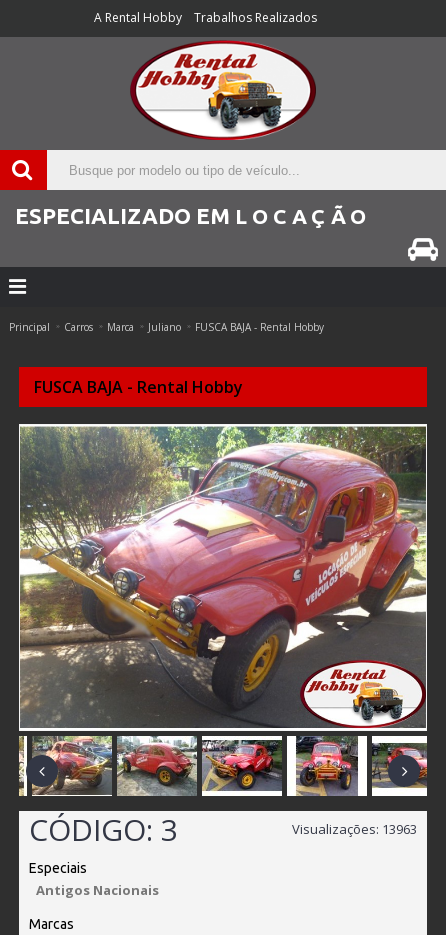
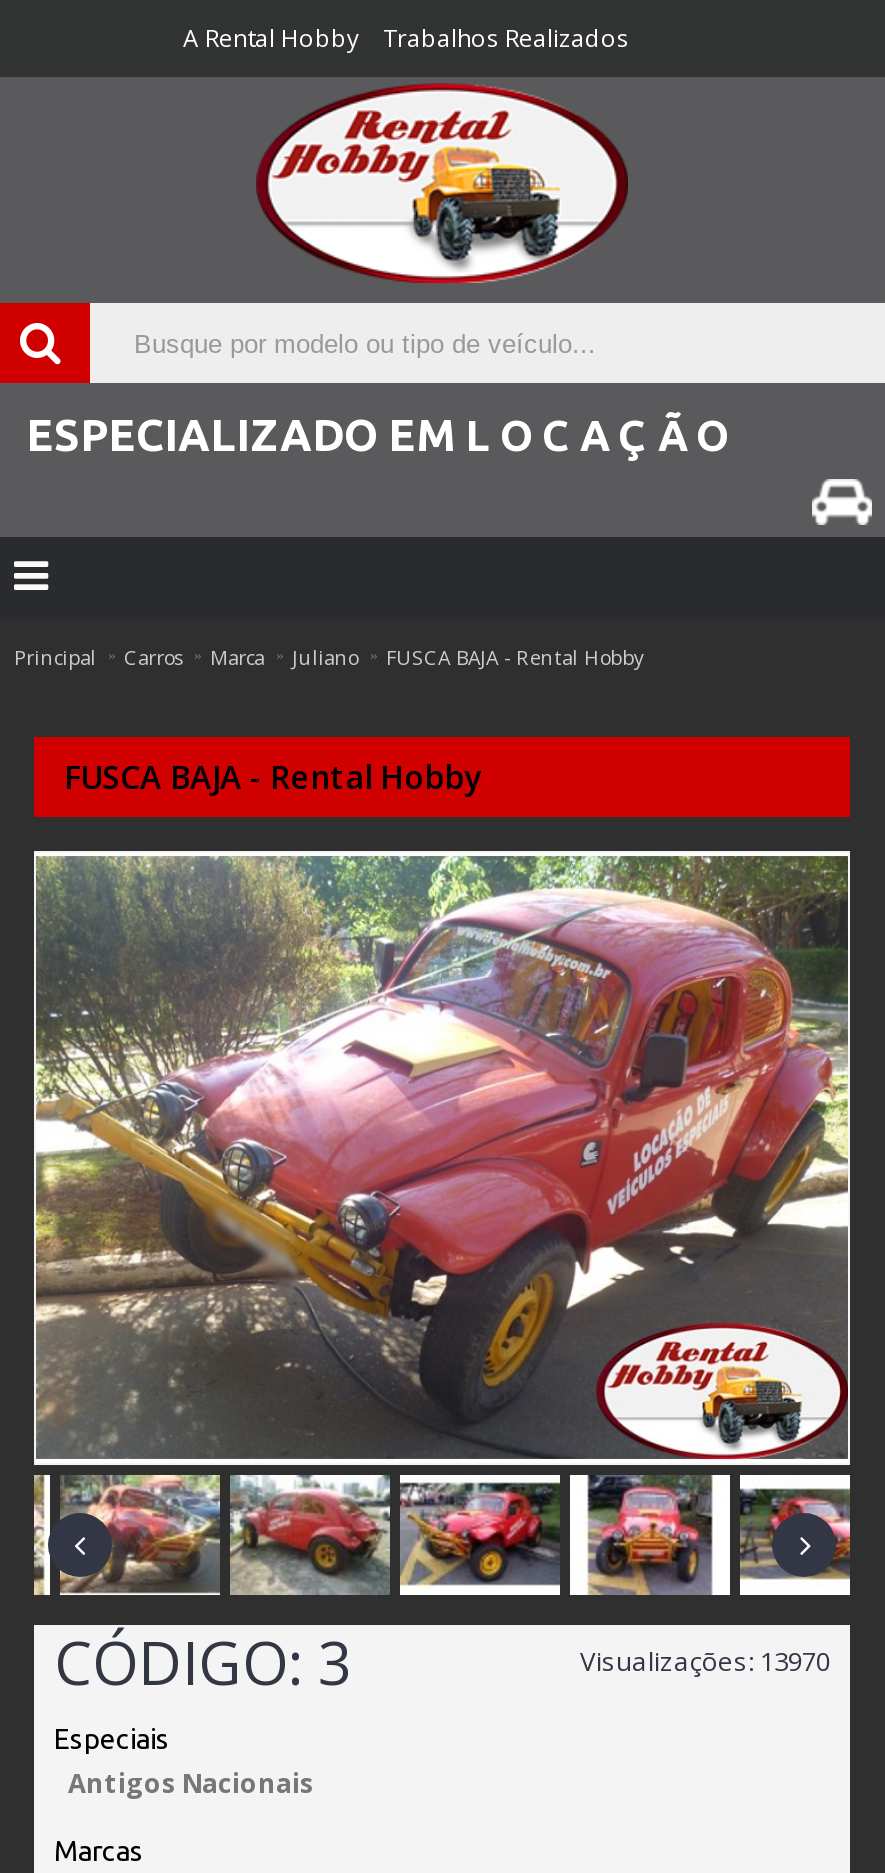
- Visualizações: 13963
+ Visualizações: 13970
